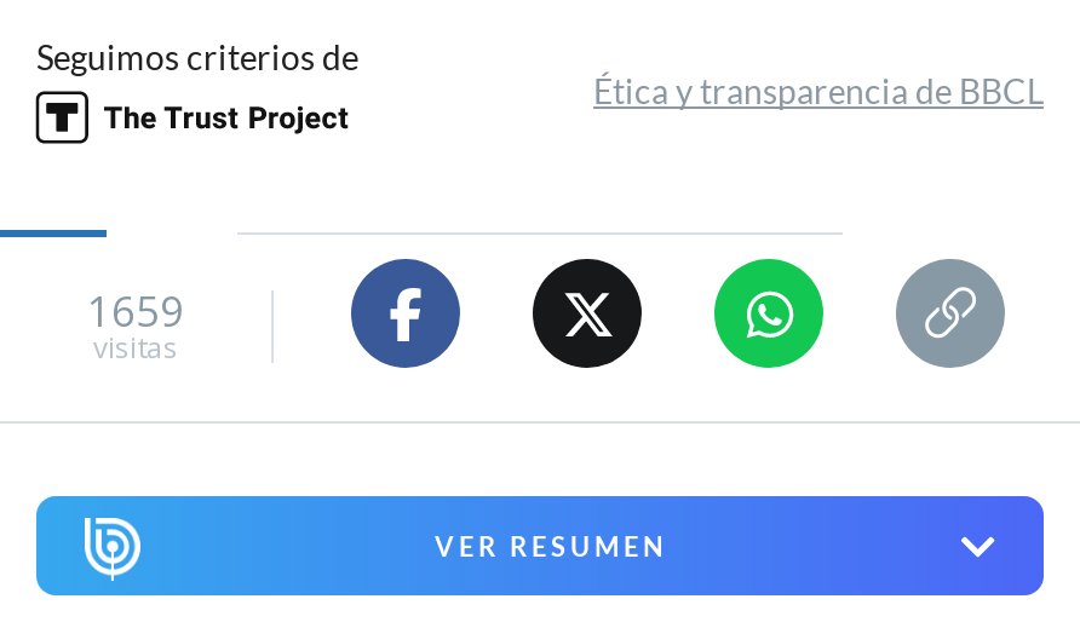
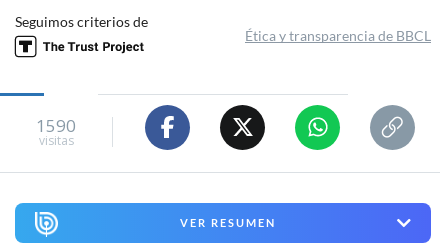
- 1659
+ 1590
